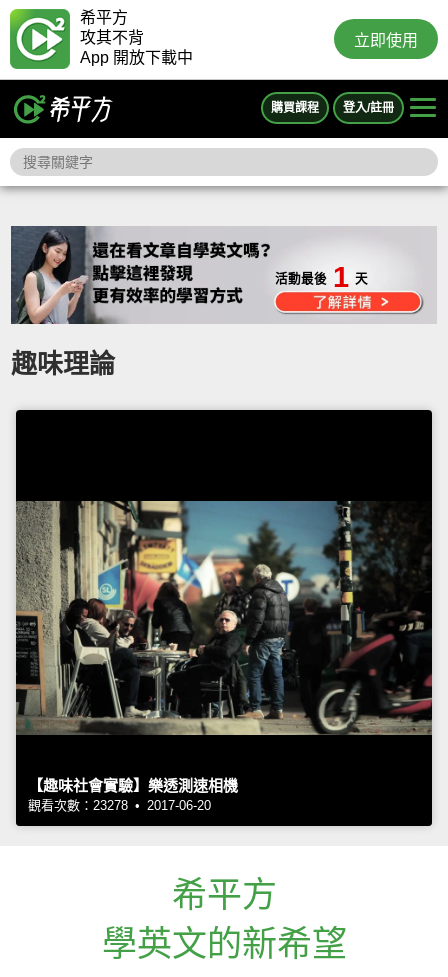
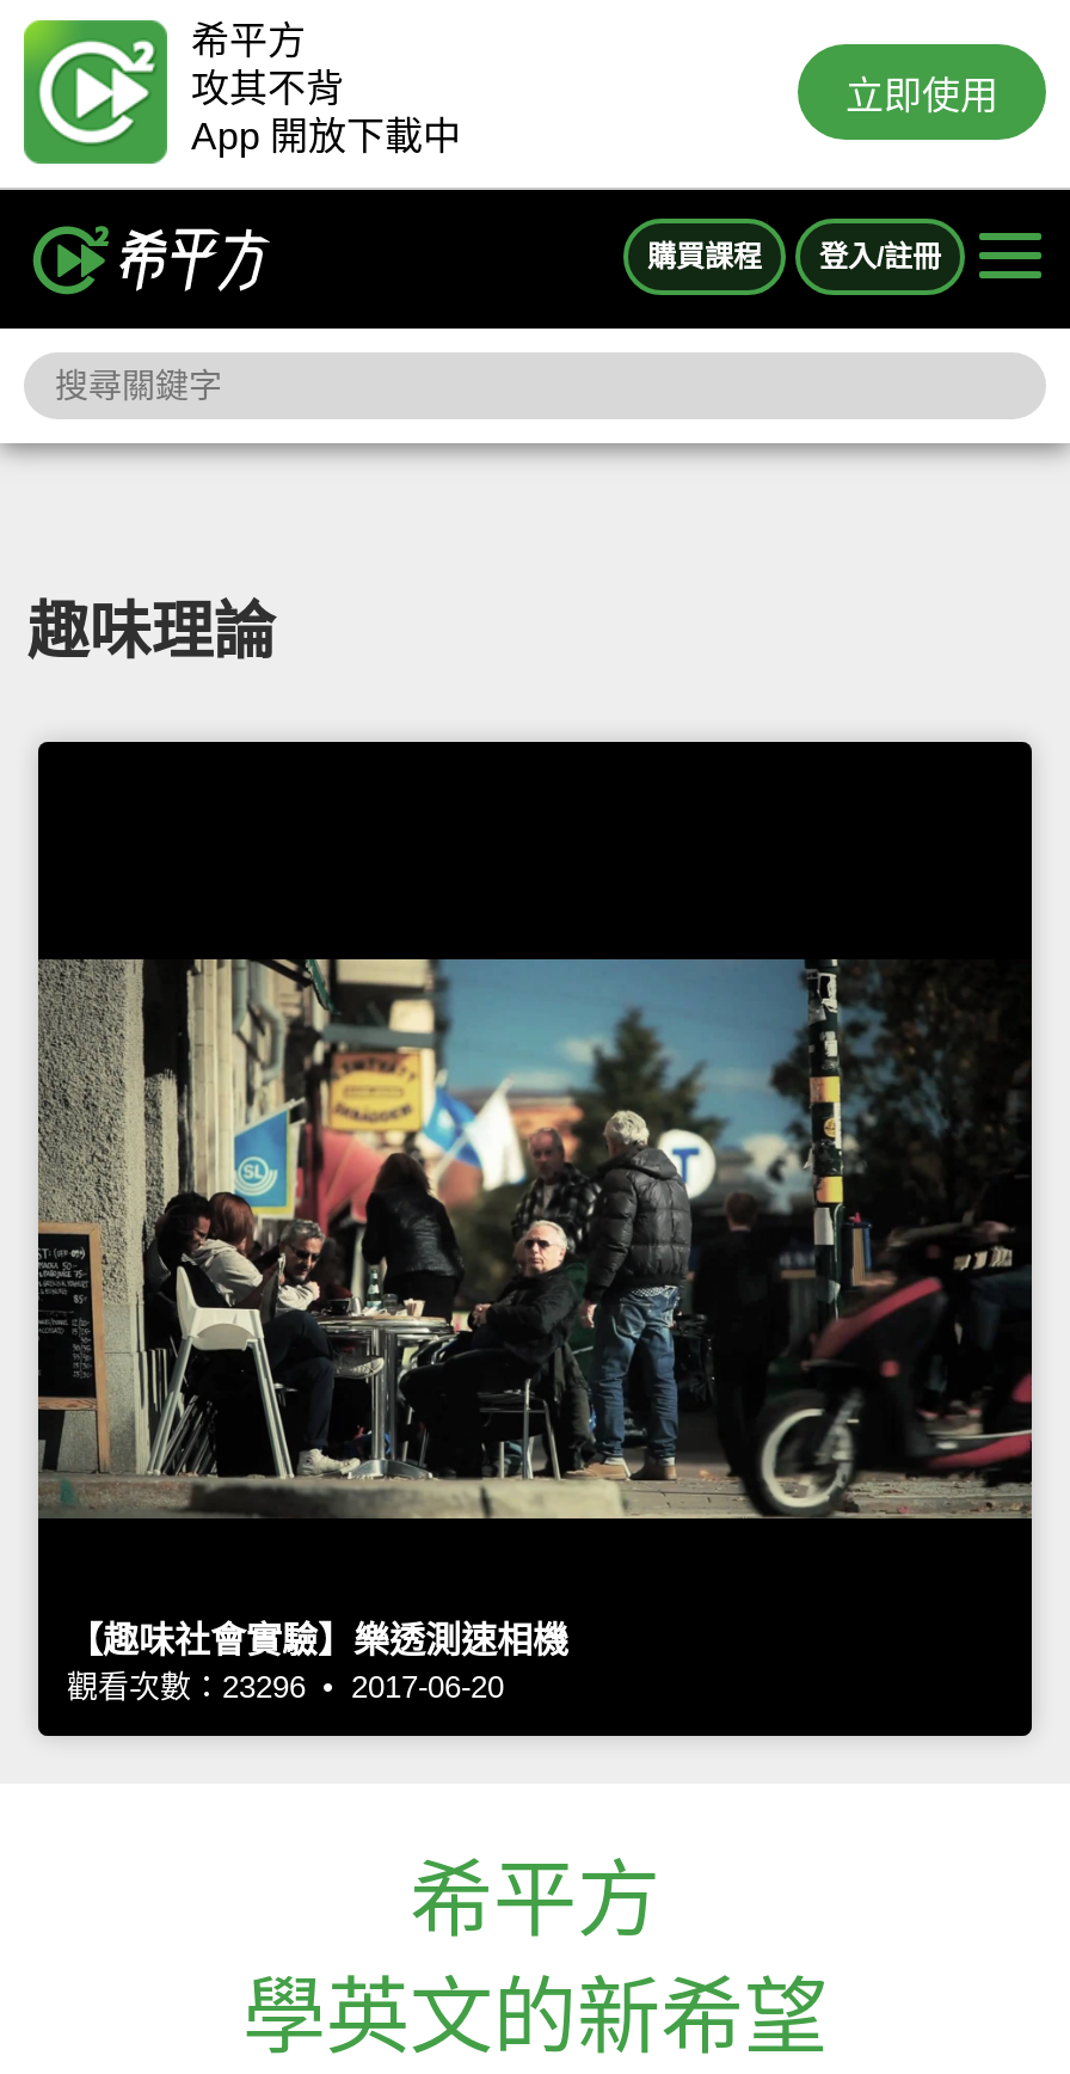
- 活動最後 1 天

- 觀看次數：23278 • 2017-06-20
+ 觀看次數：23296 • 2017-06-20
